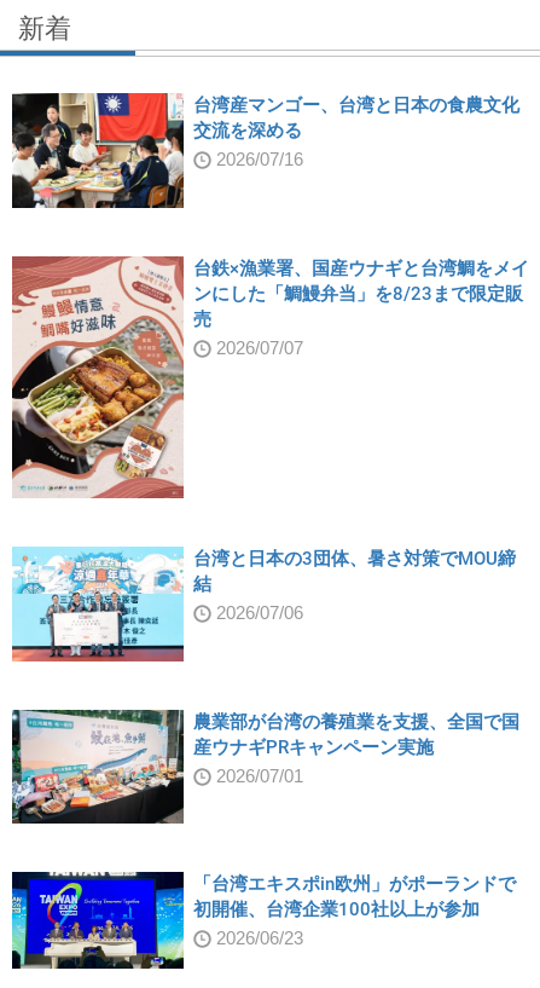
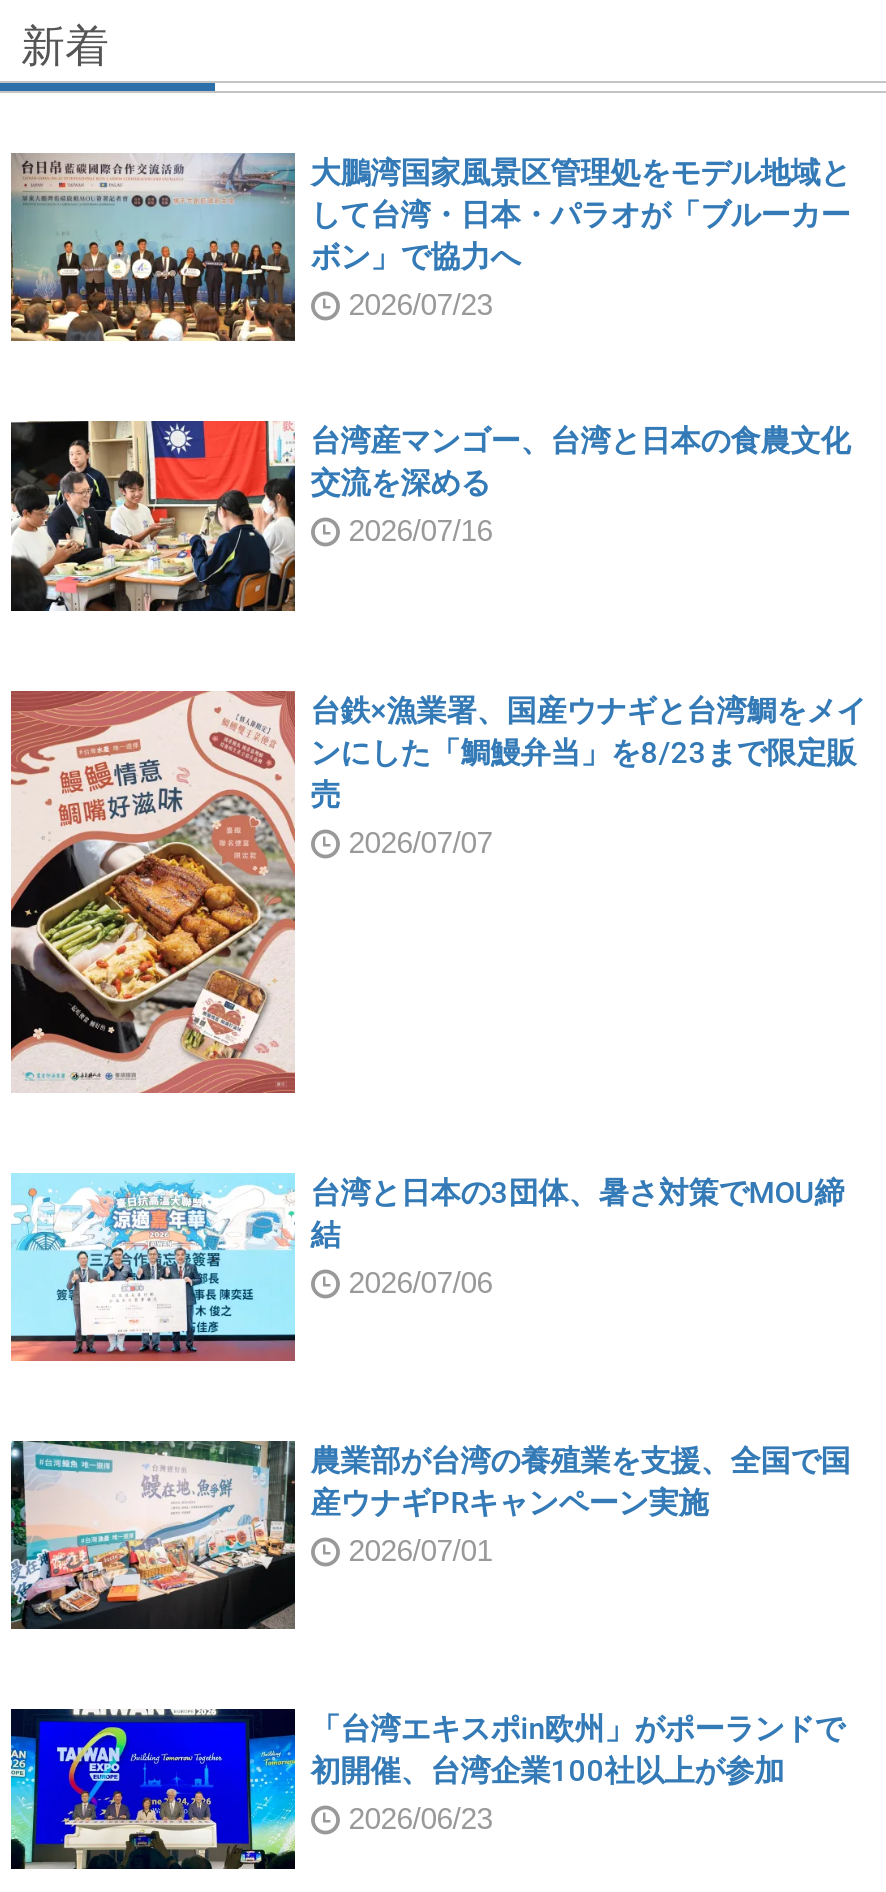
+ [image]
+ 大鵬湾国家風景区管理処をモデル地域と
+ して台湾・日本・パラオが「ブルーカー
+ ボン」で協力へ
+ 2026/07/23
